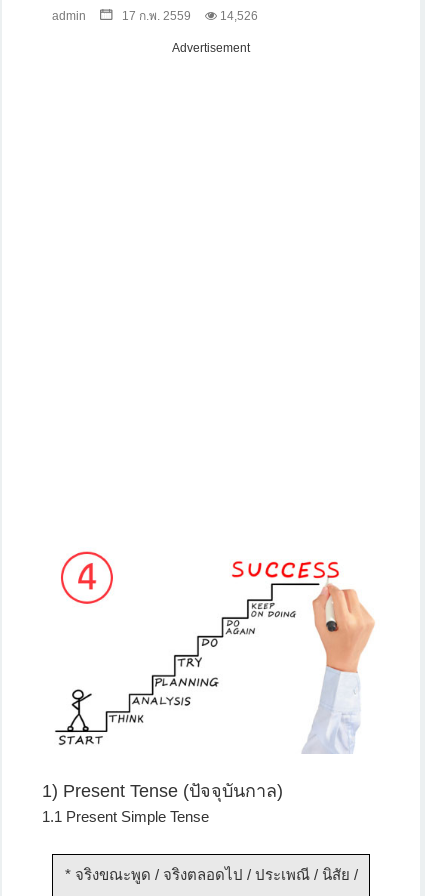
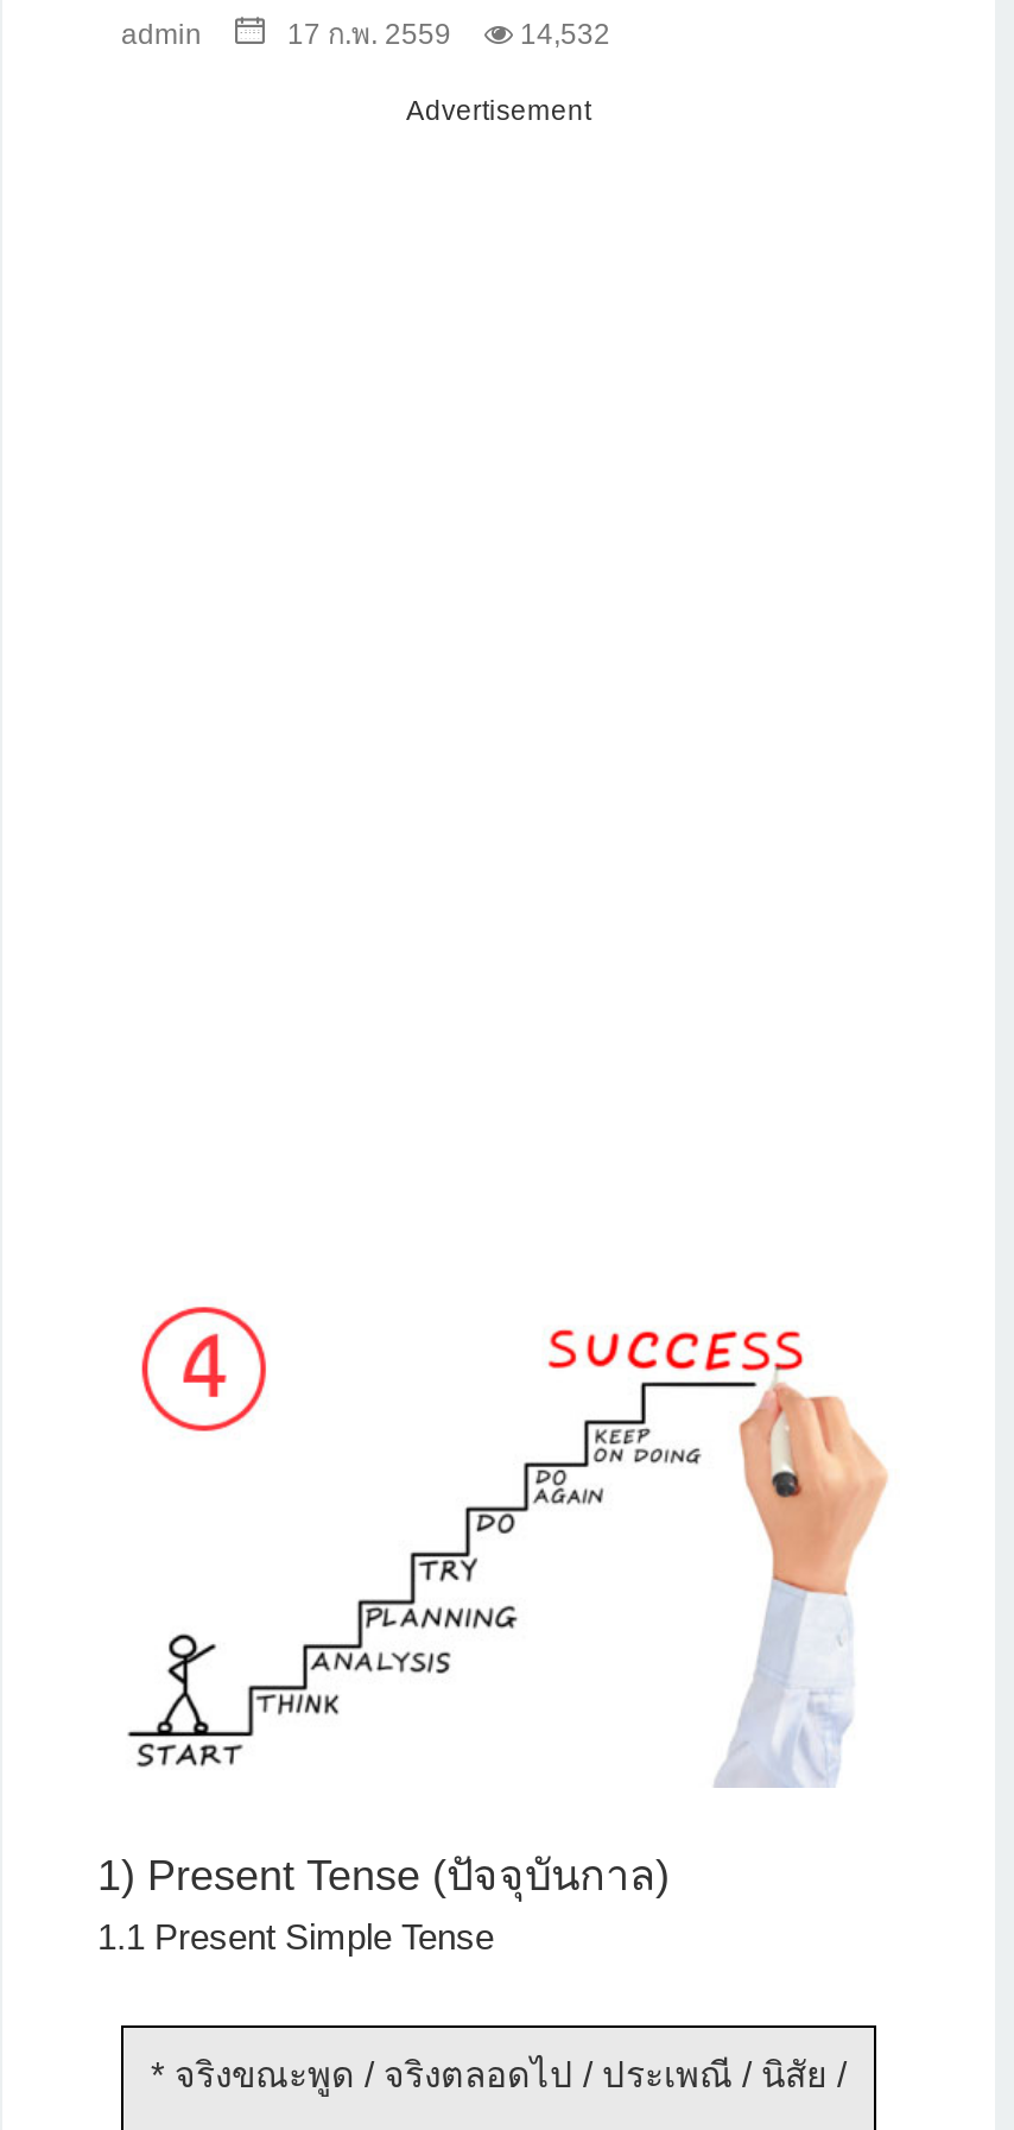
- 17 ก.พ. 2559 14,526
+ 17 ก.พ. 2559 14,532
